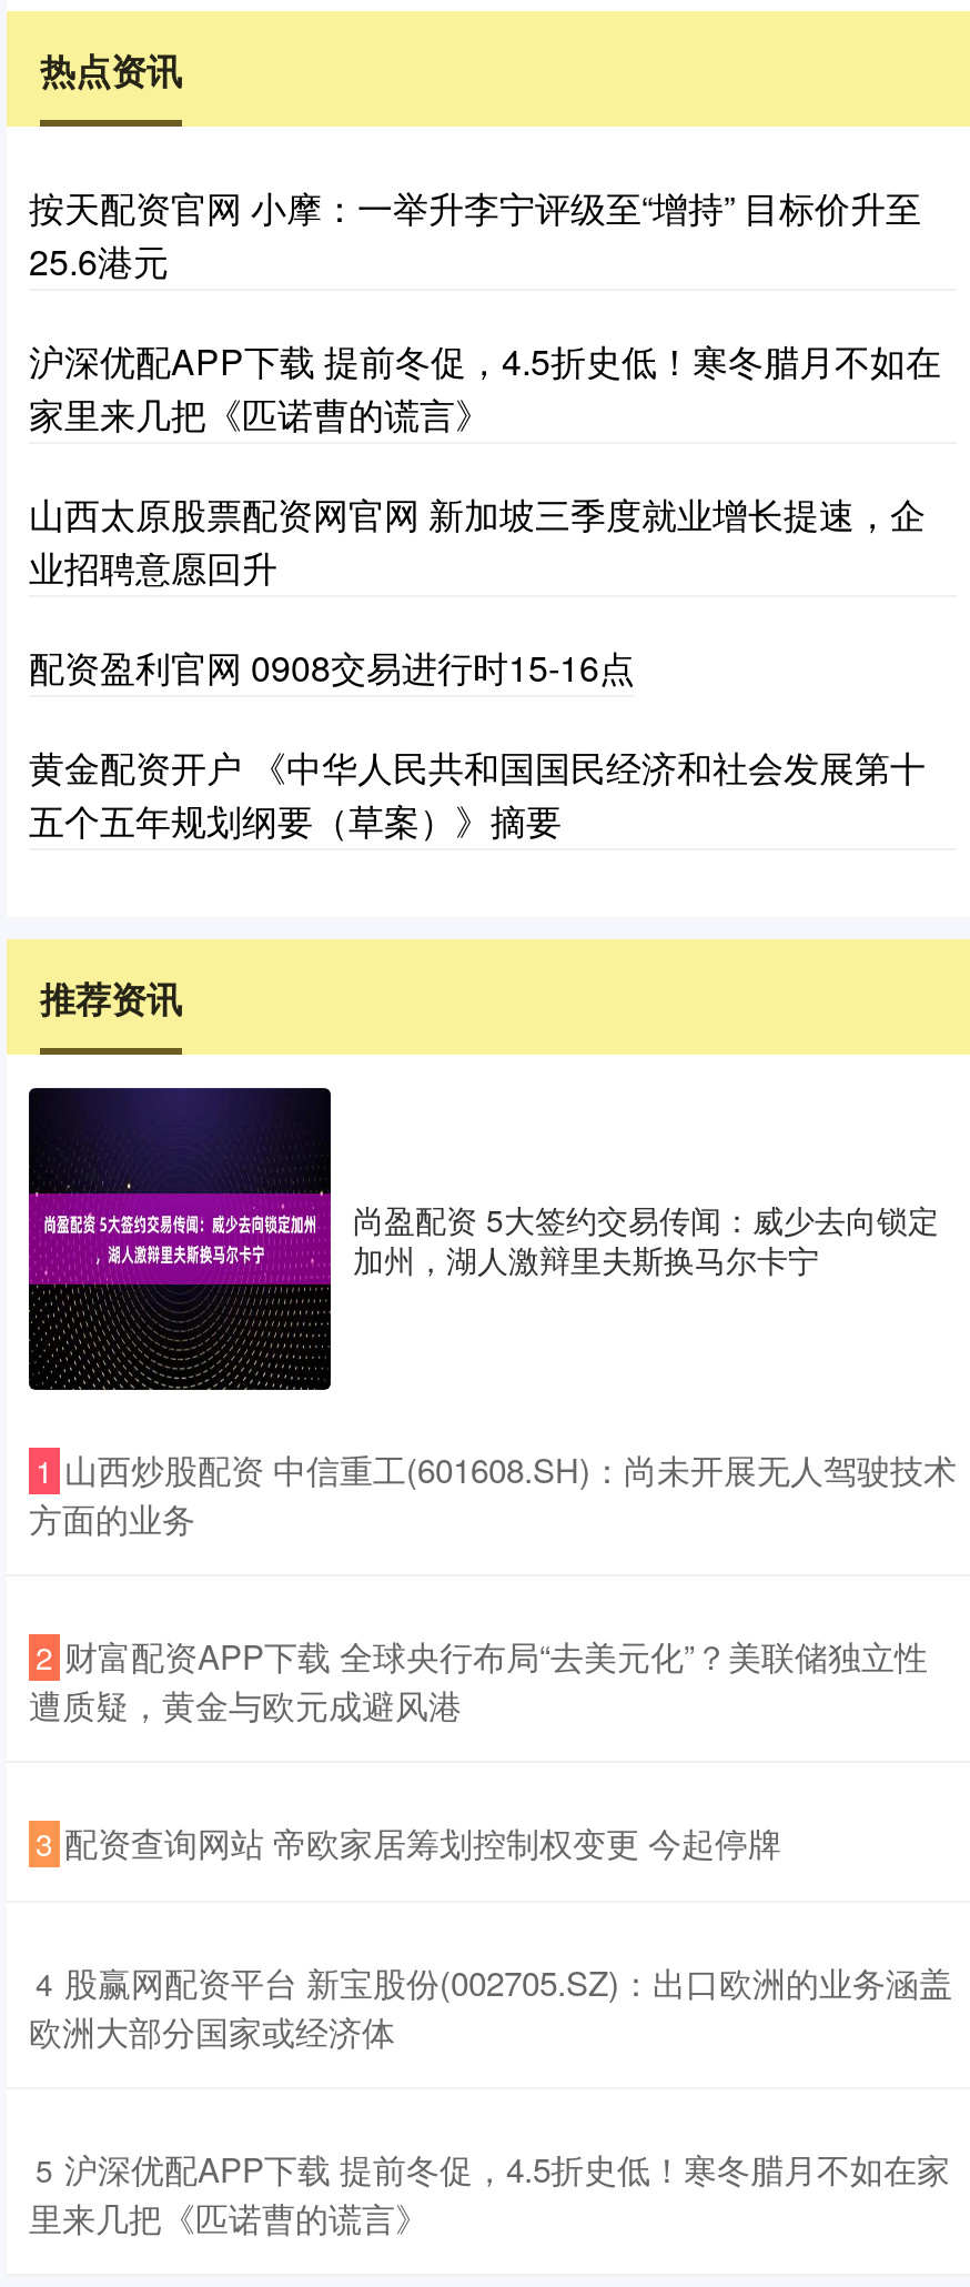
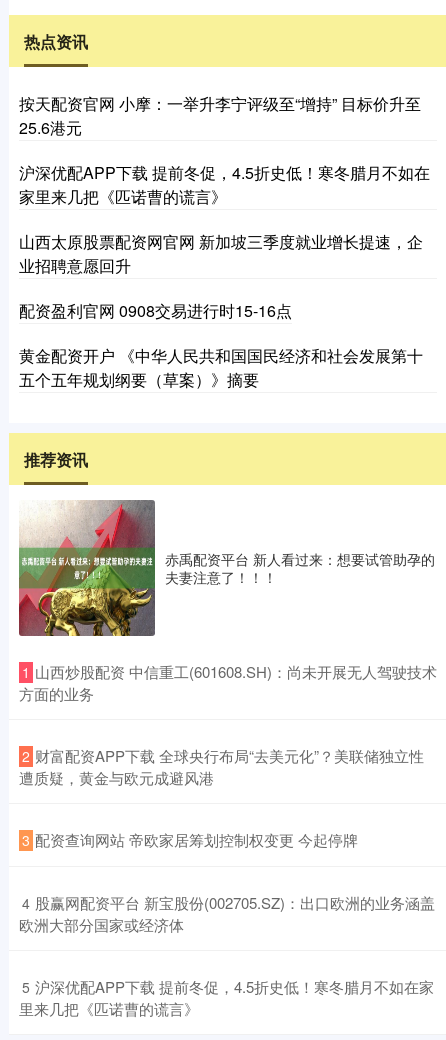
- [image]
- 尚盈配资 5大签约交易传闻：威少去向锁定
- 加州，湖人激辩里夫斯换马尔卡宁
+ [image]
+ 赤禹配资平台 新人看过来：想要试管助孕的
+ 夫妻注意了！！！
